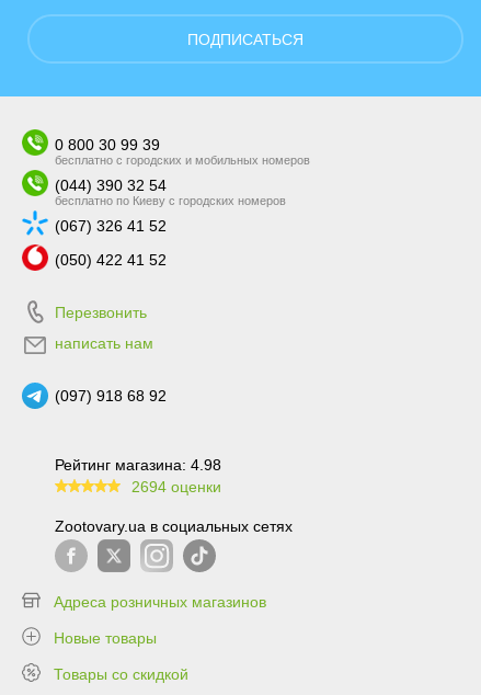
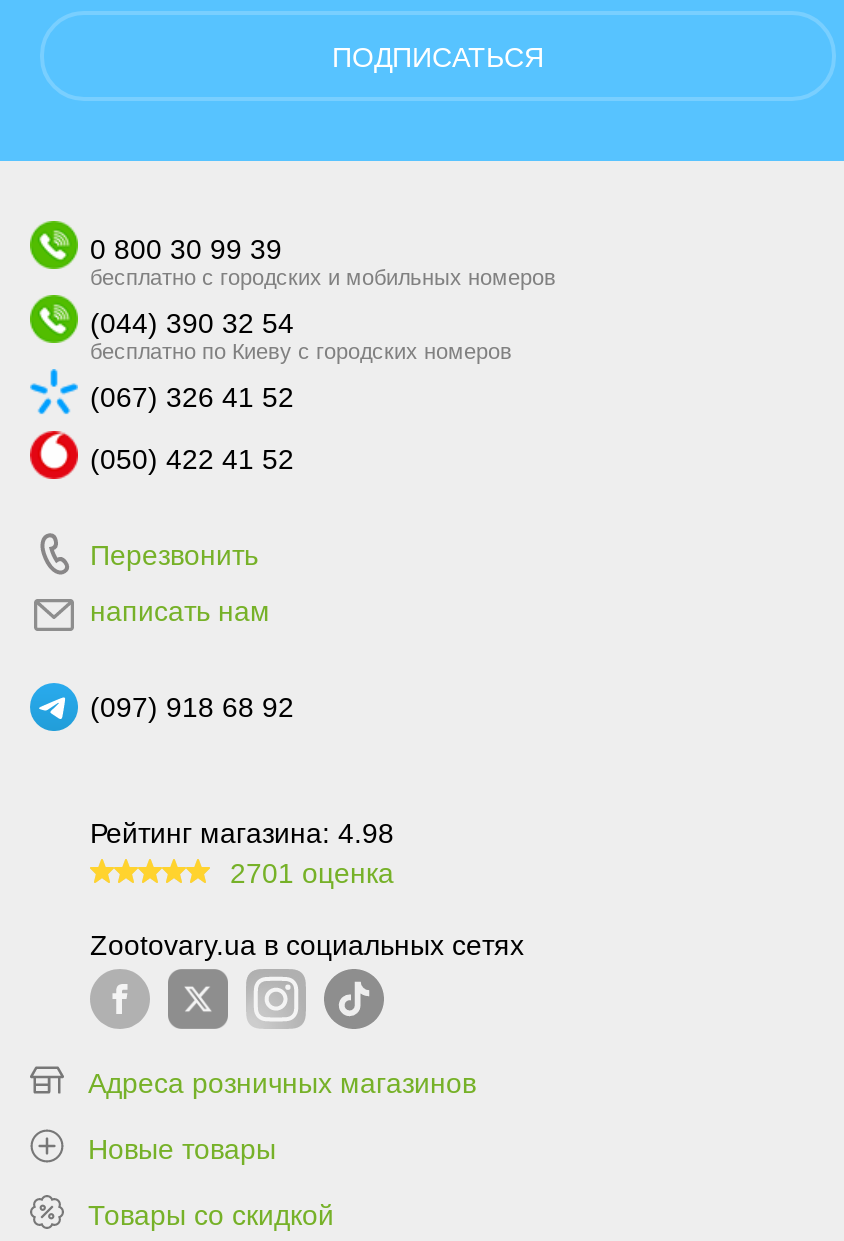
- 2694 оценки
+ 2701 оценка
